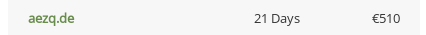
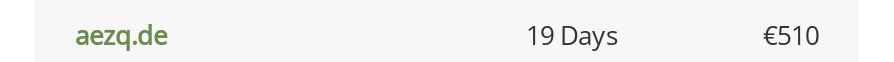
- 21 Days
+ 19 Days
